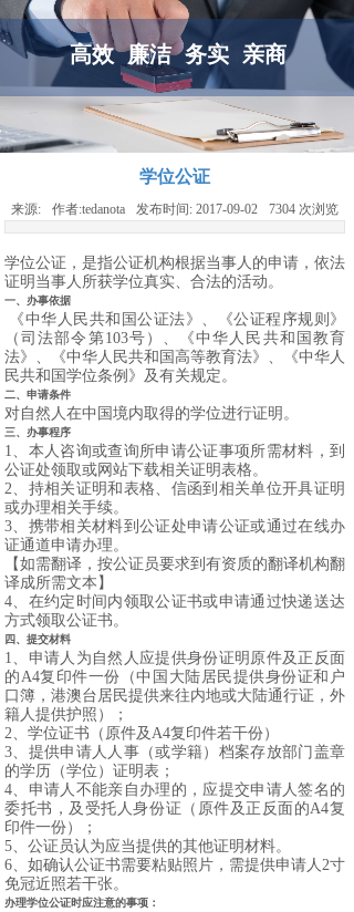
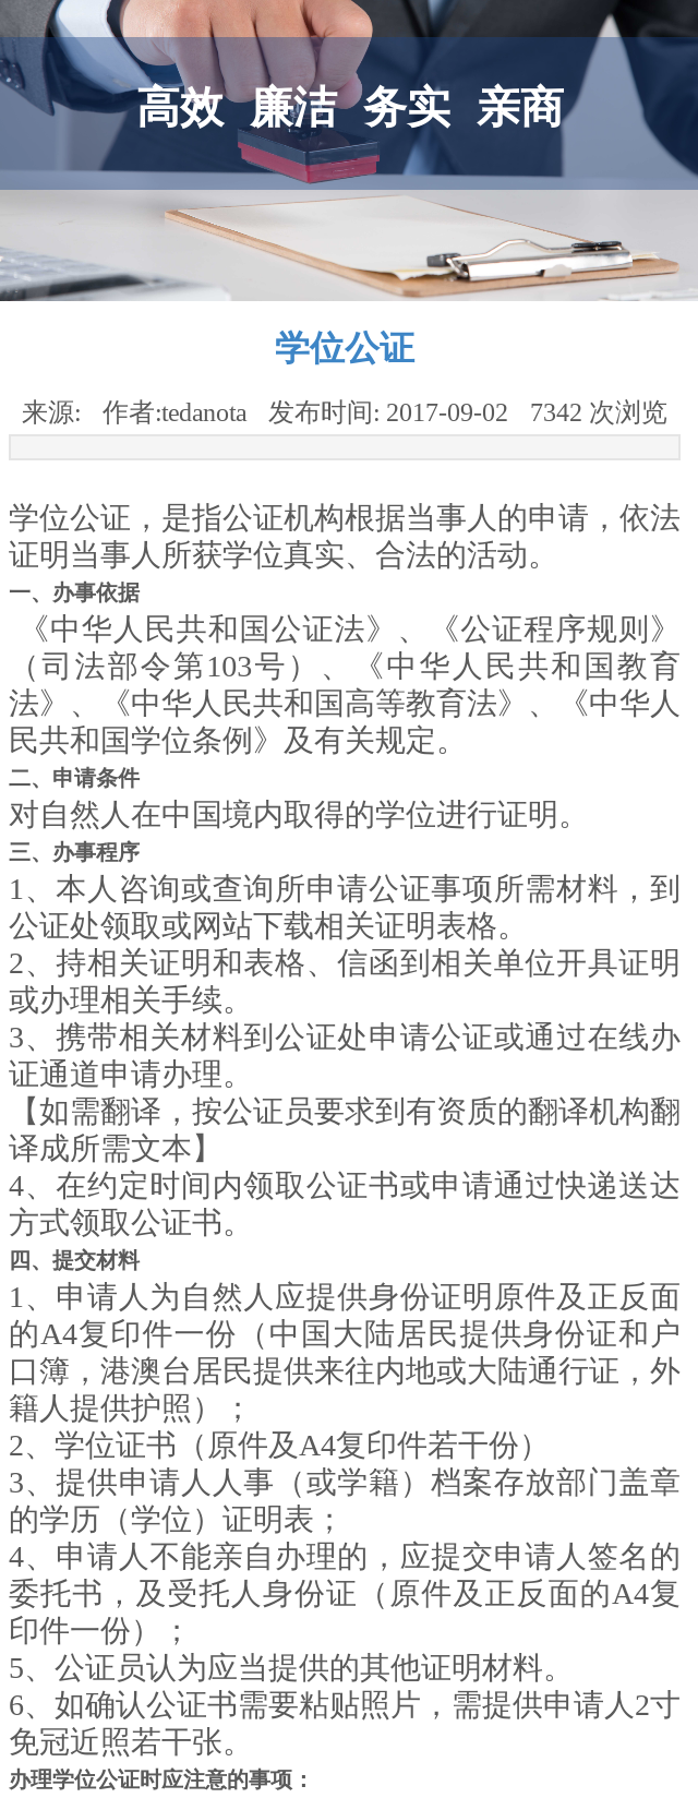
- 来源: 作者:tedanota 发布时间: 2017-09-02 7304次浏览
+ 来源: 作者:tedanota 发布时间: 2017-09-02 7342次浏览
